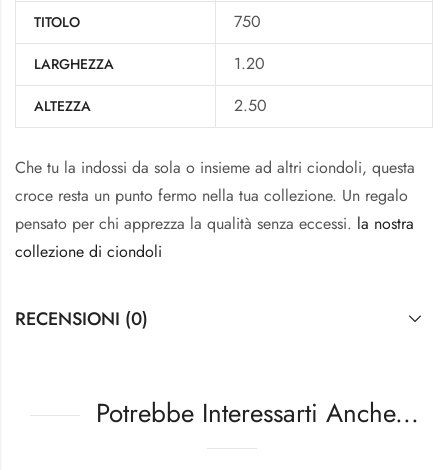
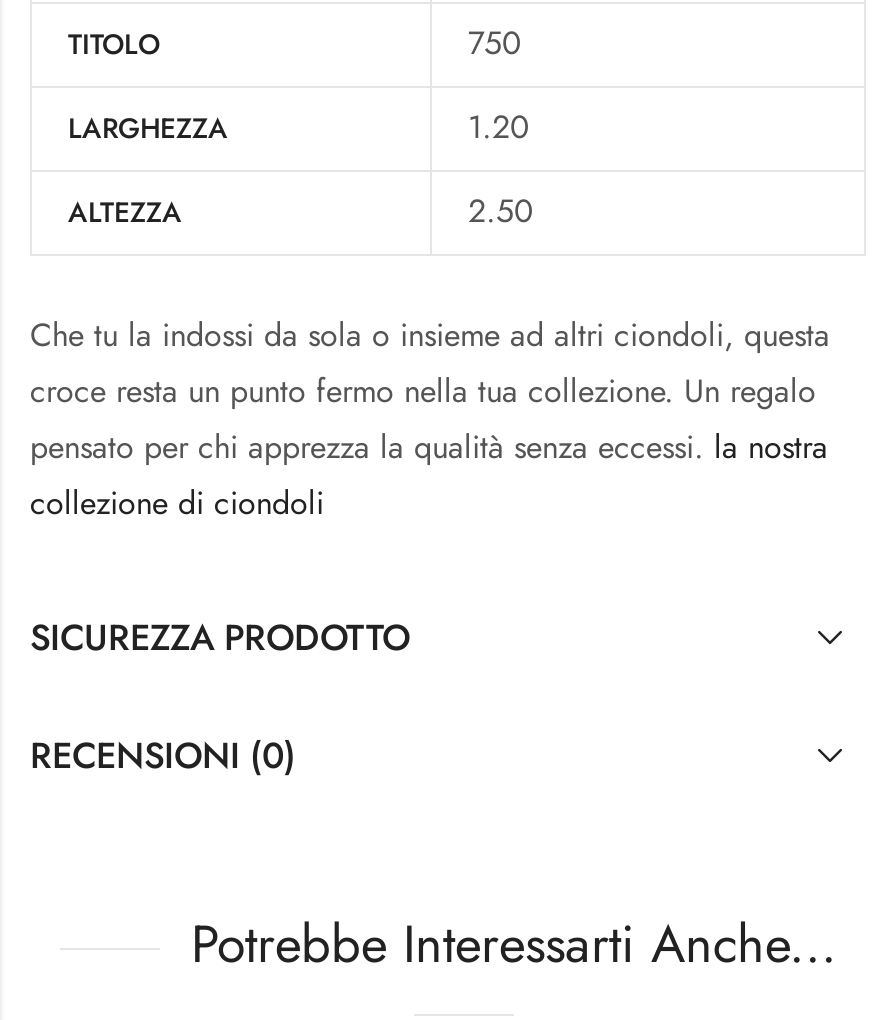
+ SICUREZZA PRODOTTO
